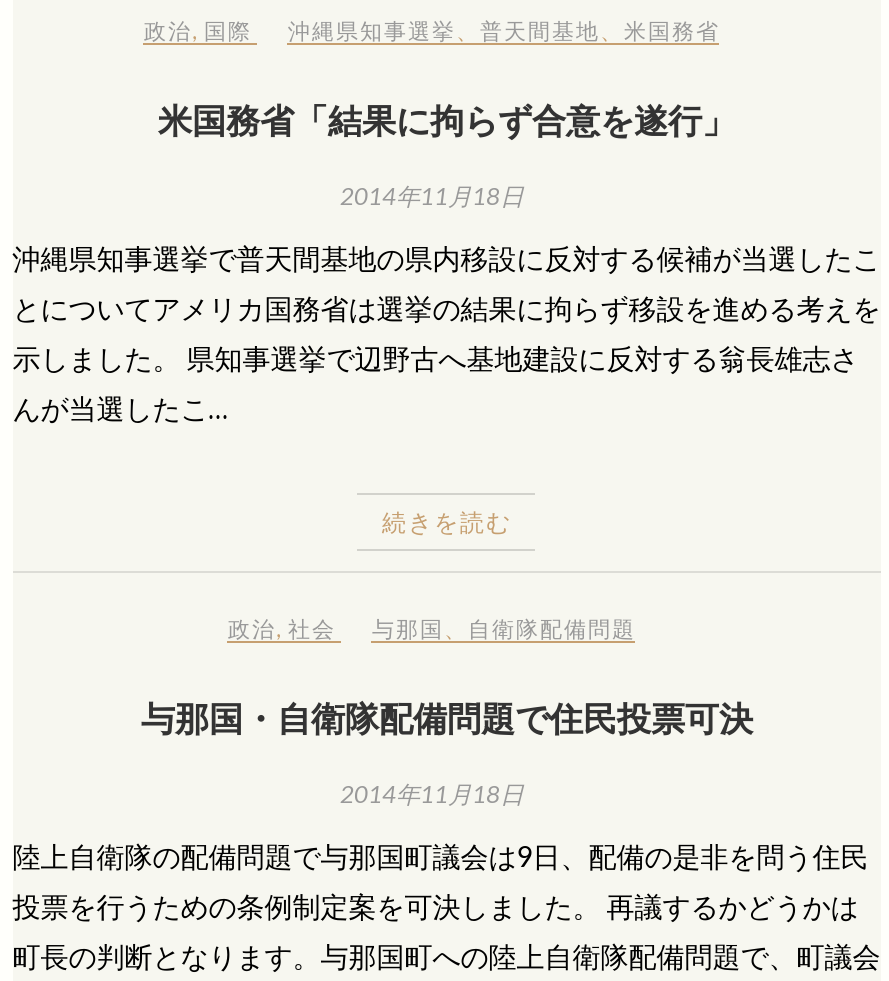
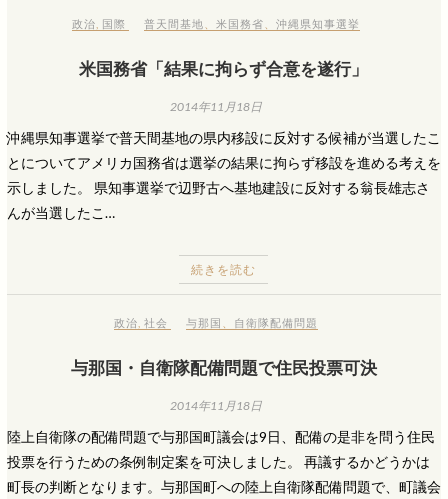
- 沖縄県知事選挙、普天間基地、米国務省
+ 普天間基地、米国務省、沖縄県知事選挙
